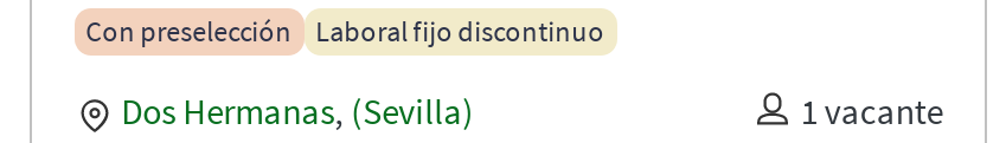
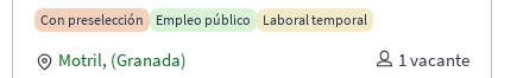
- Laboral fijo discontinuo
+ Empleo público
+ Laboral temporal

- Dos Hermanas, (Sevilla)
+ Motril, (Granada)
